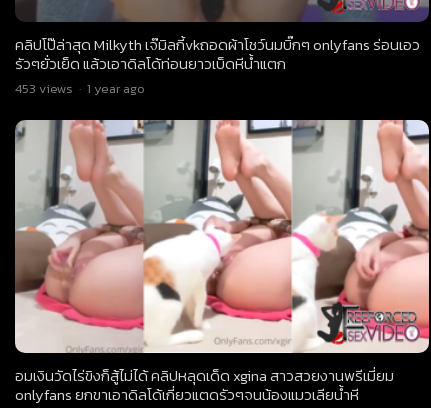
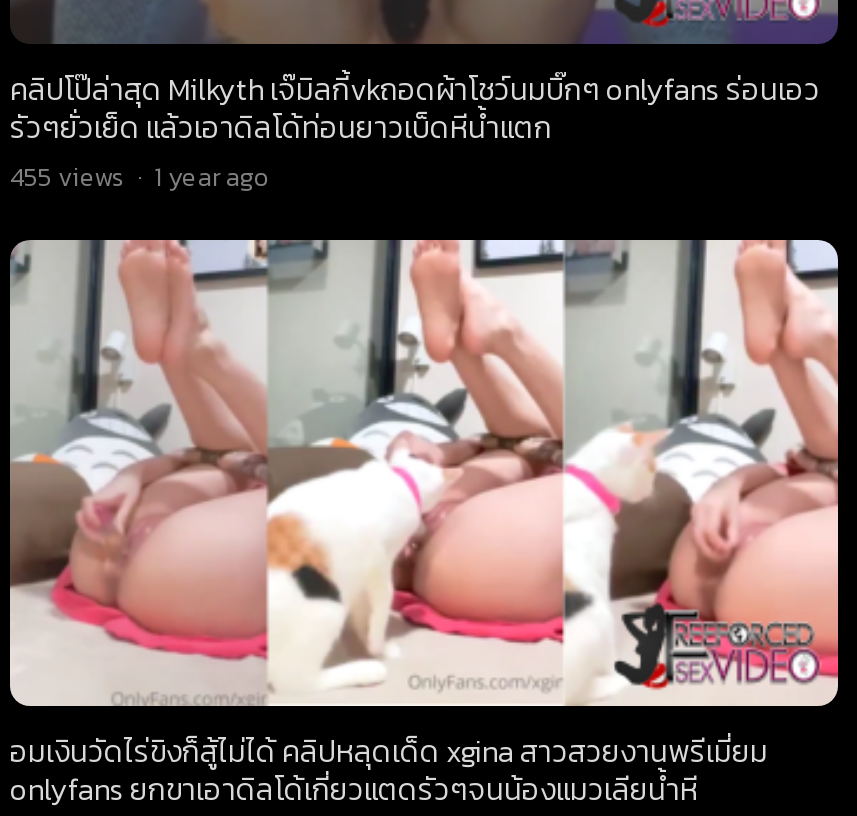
- 453 views · 1 year ago
+ 455 views · 1 year ago
